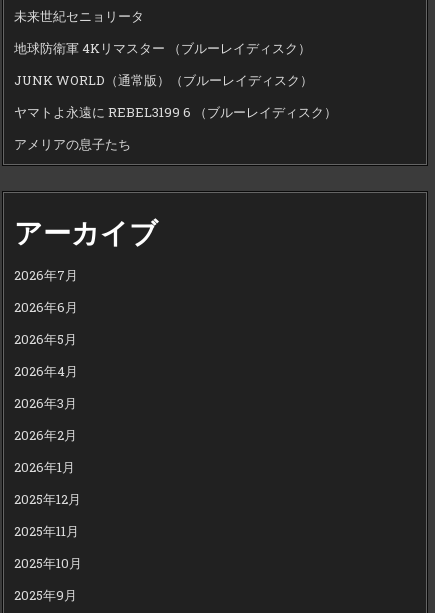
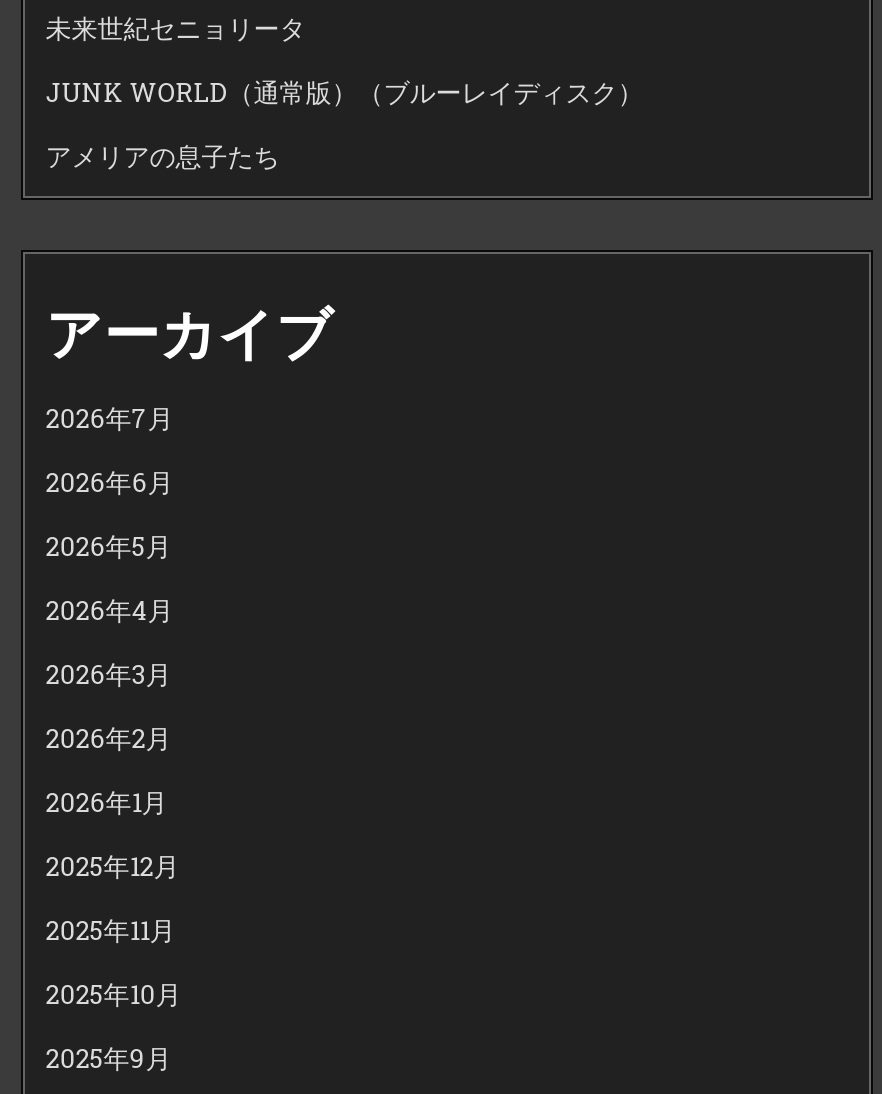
- 地球防衛軍 4Kリマスター （ブルーレイディスク）

- ヤマトよ永遠に REBEL3199 6 （ブルーレイディスク）
